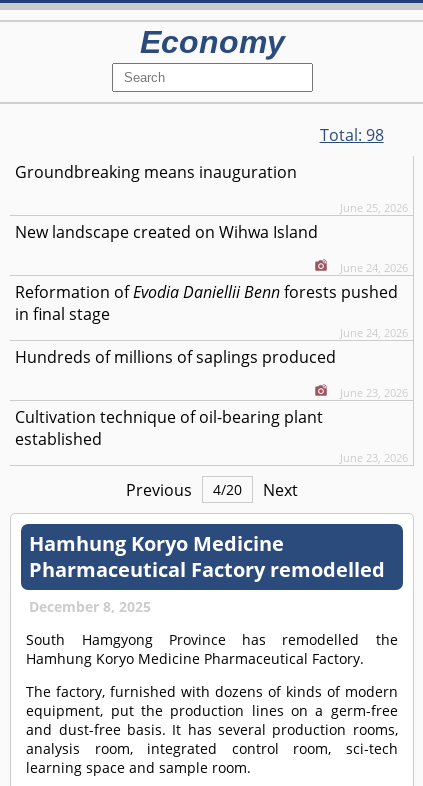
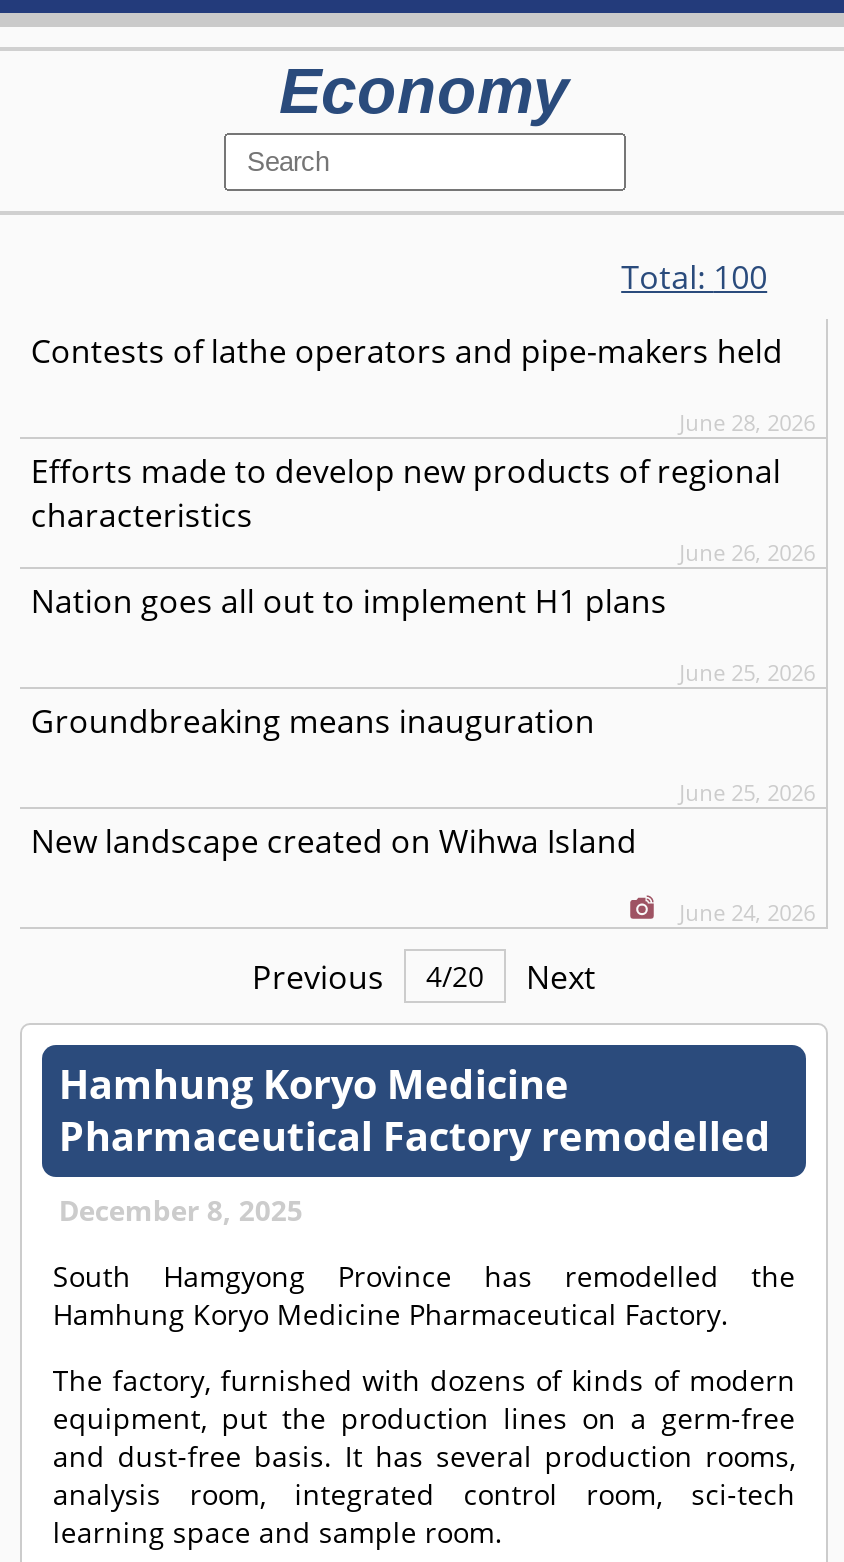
- Total: 98
+ Total: 100
+ Contests of lathe operators and pipe-makers held
+ June 28, 2026
+ Efforts made to develop new products of regional
+ characteristics
+ June 26, 2026
+ Nation goes all out to implement H1 plans
+ June 25, 2026

moved down: Groundbreaking means inauguration | June 25, 2026 | New landscape created on Wihwa Island | June 24, 2026

- Reformation of Evodia Daniellii Benn forests pushed
- in final stage
- June 24, 2026
- Hundreds of millions of saplings produced
- June 23, 2026
- Cultivation technique of oil-bearing plant
- established
- June 23, 2026
